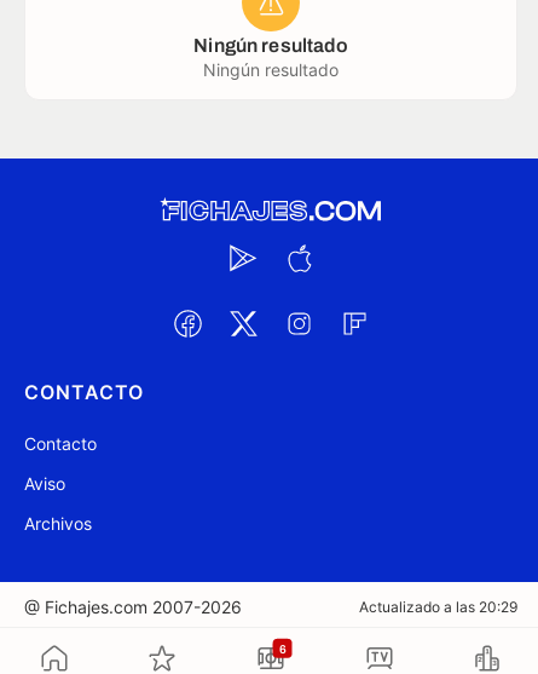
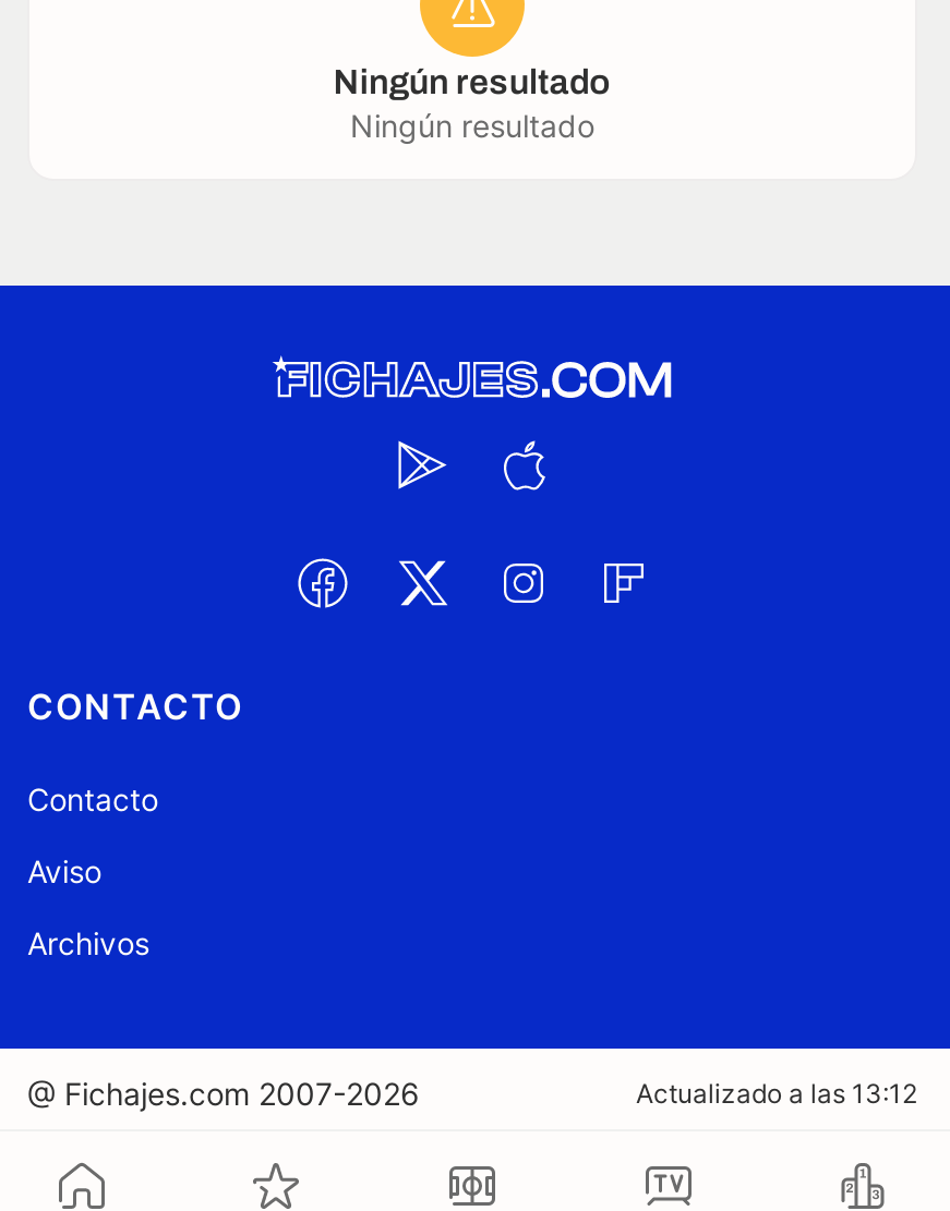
- Actualizado a las 20:29
+ Actualizado a las 13:12

- 6
